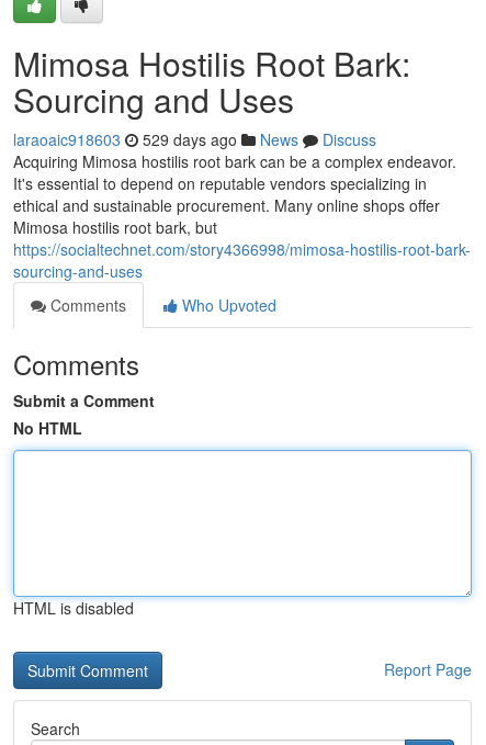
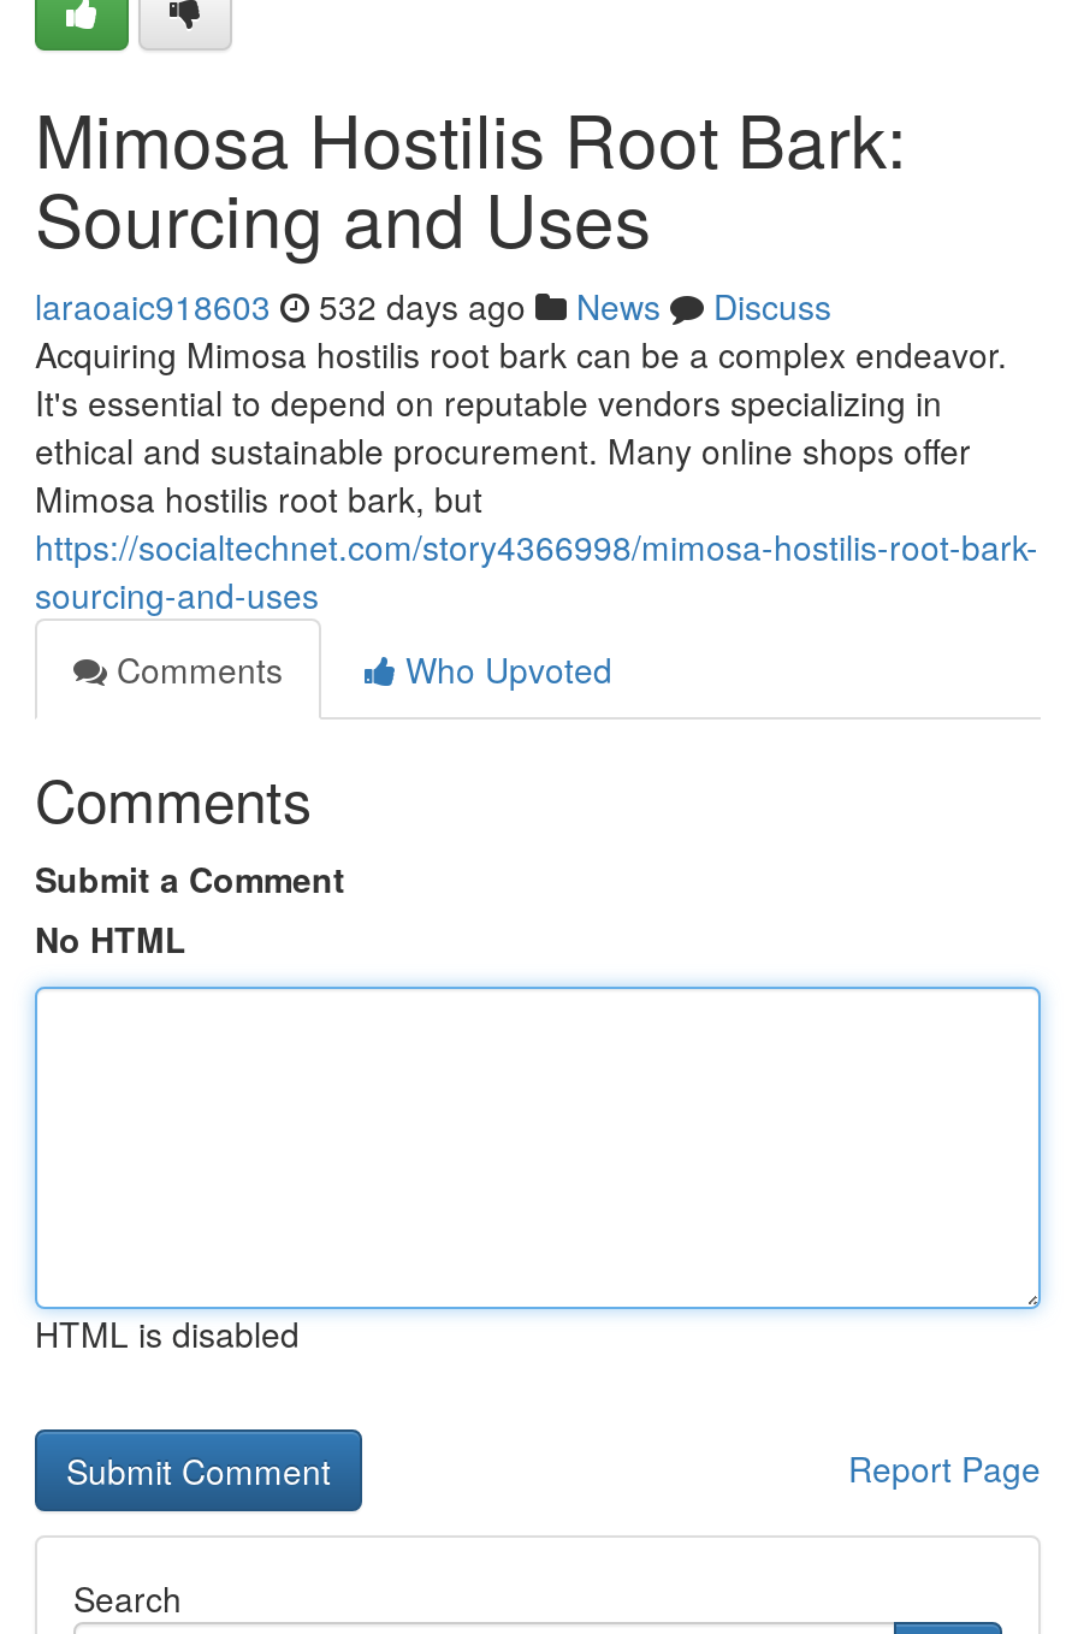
- laraoaic918603 529 days ago News Discuss
+ laraoaic918603 532 days ago News Discuss
